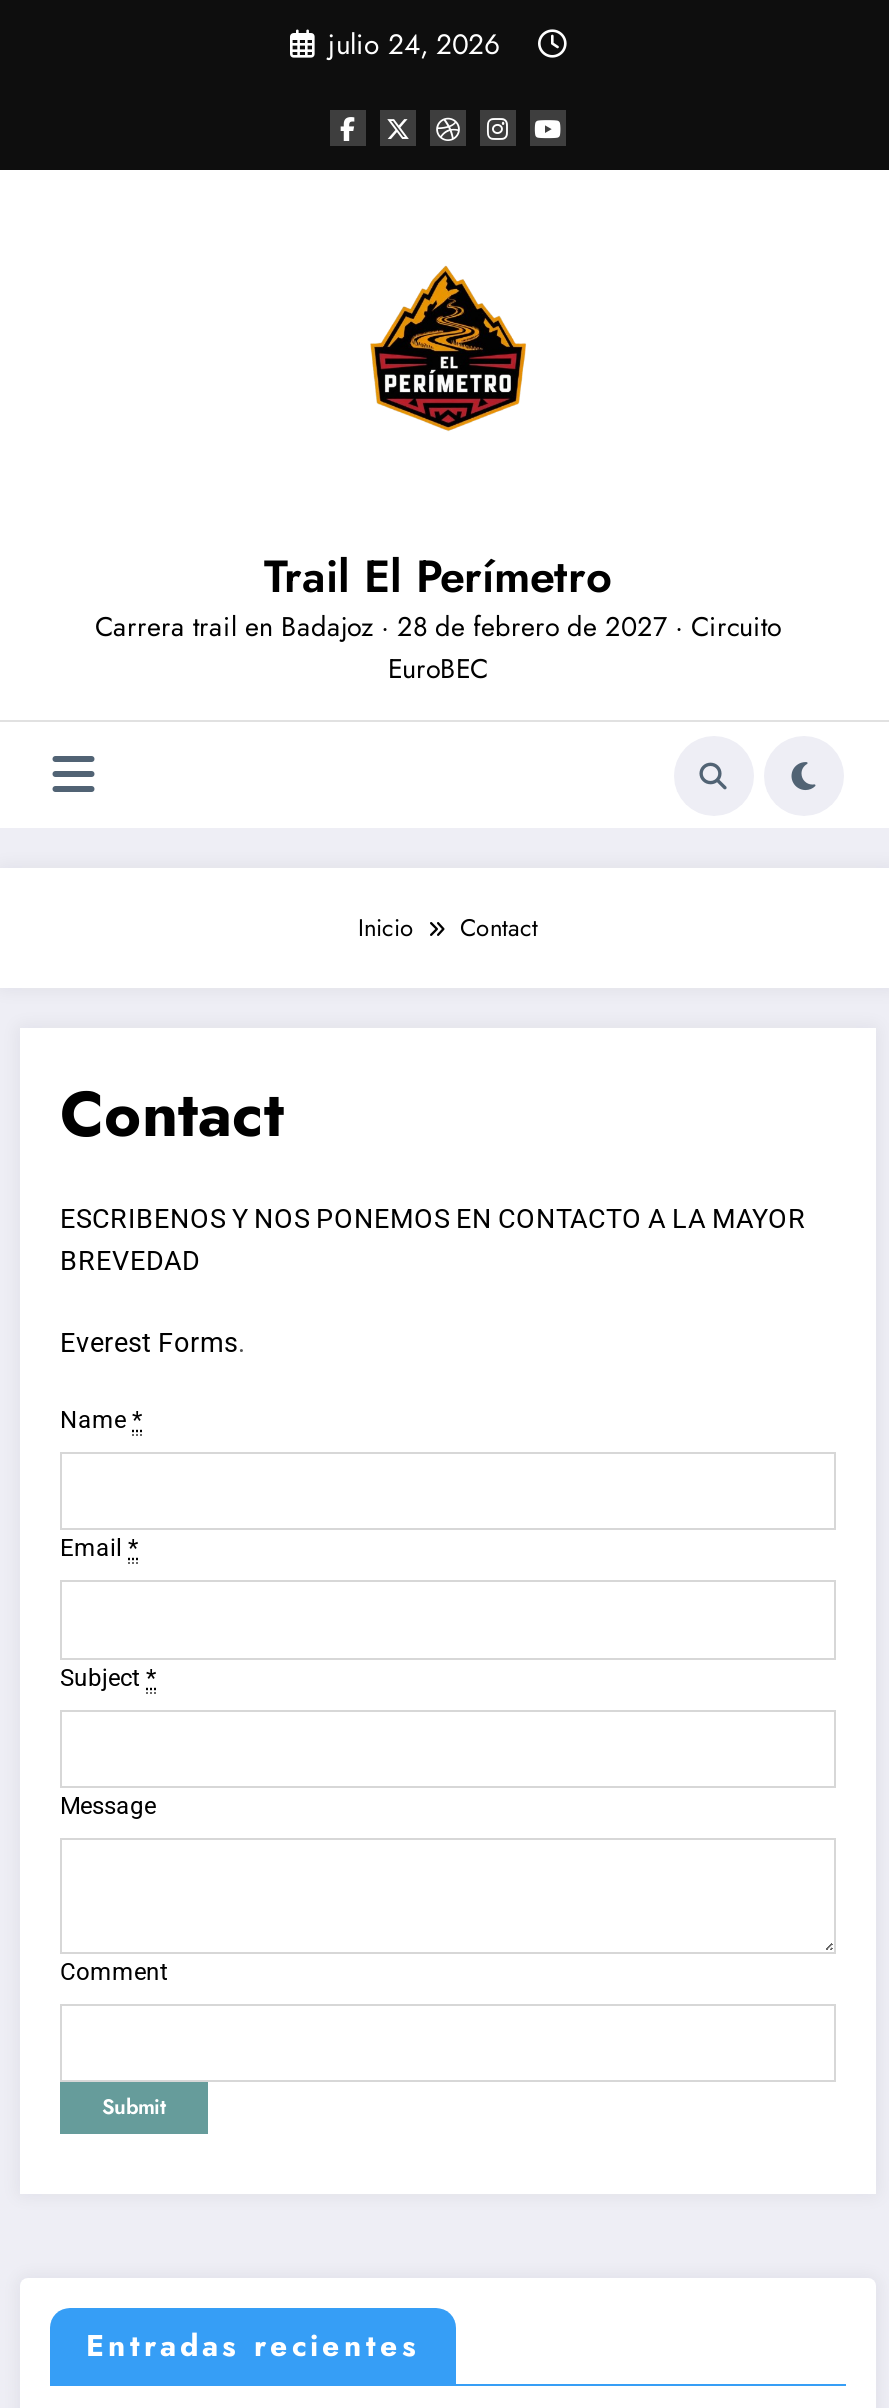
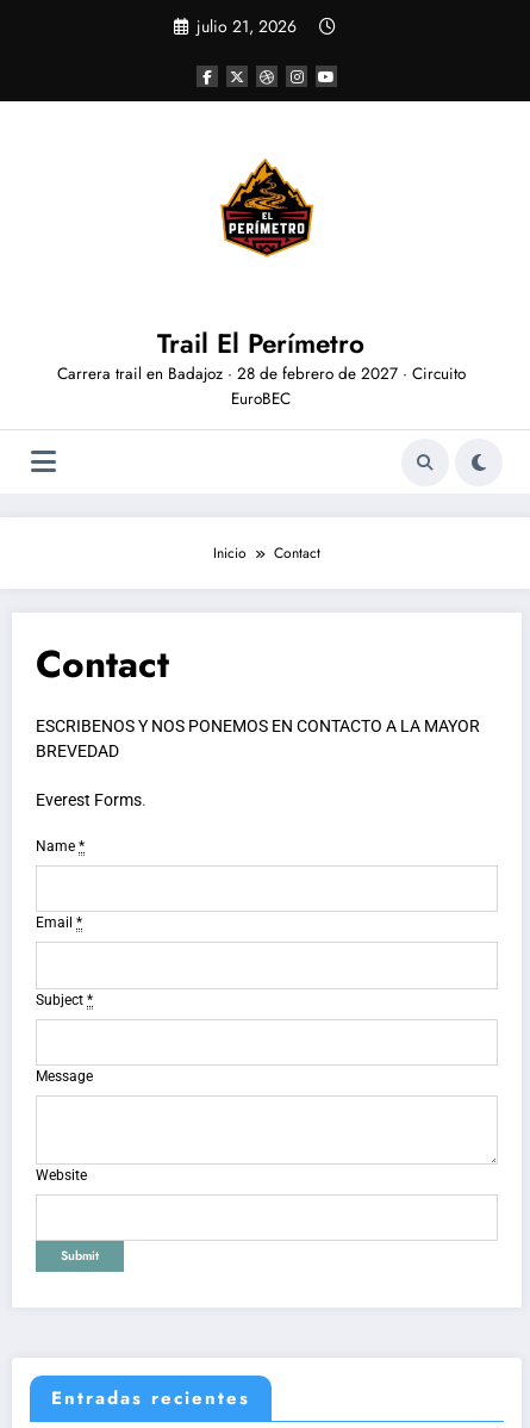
- julio 24, 2026
+ julio 21, 2026

- Comment
+ Website
